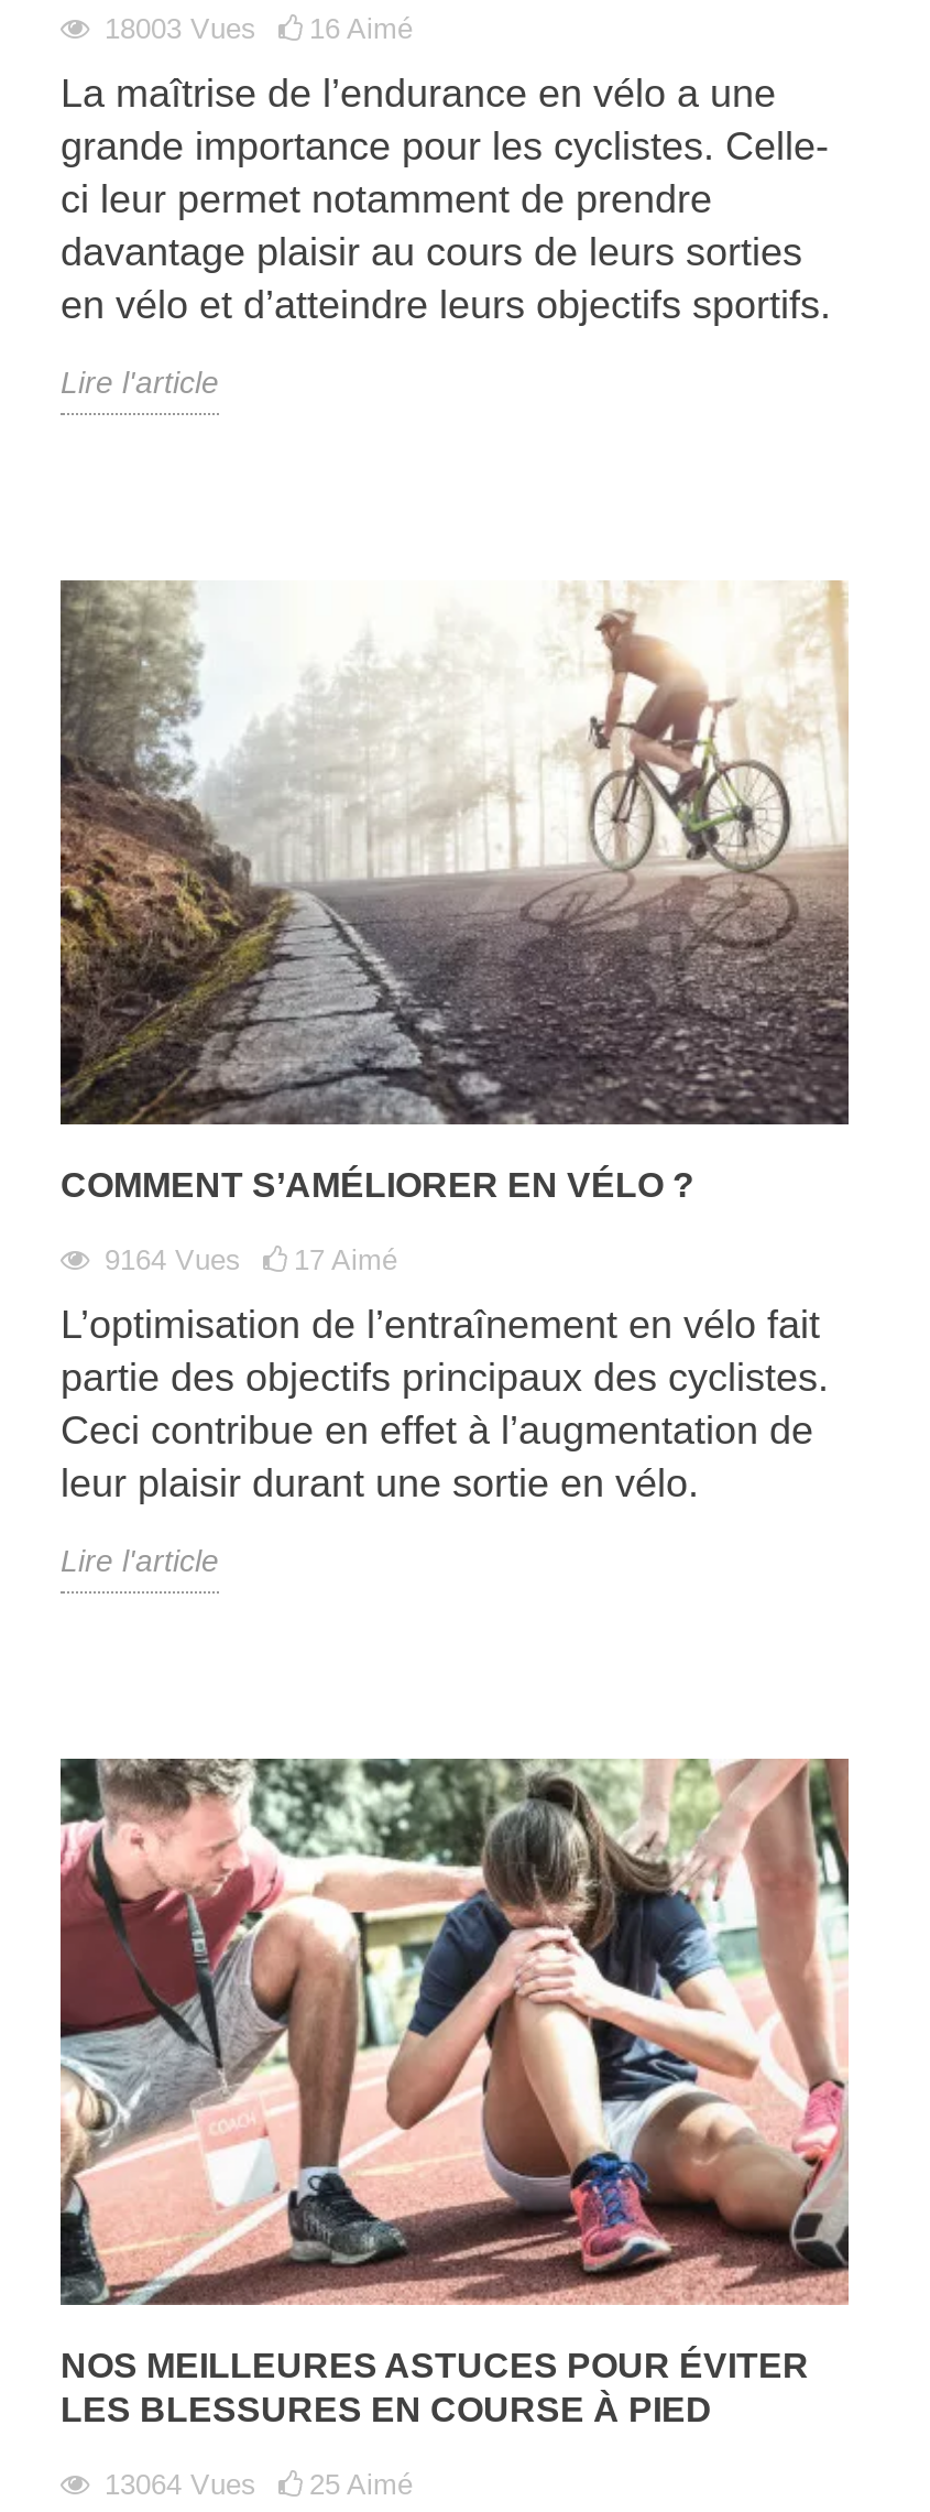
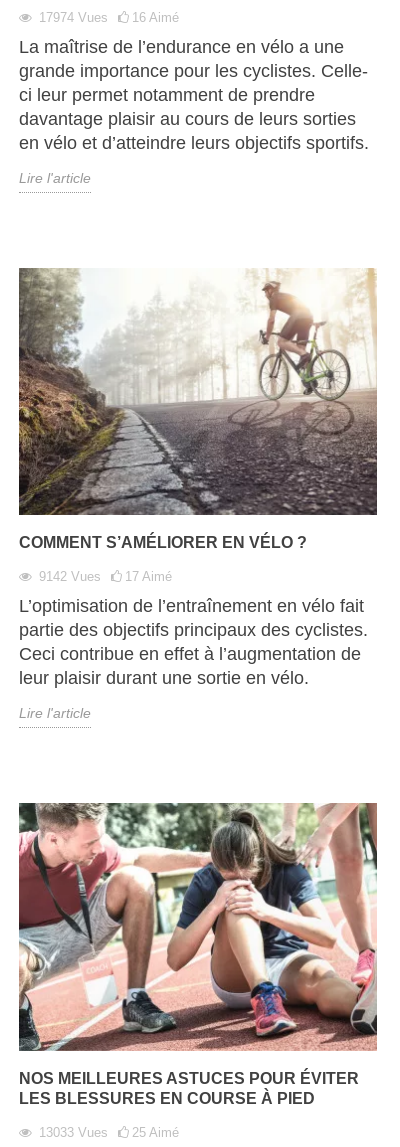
- 18003 Vues 16 Aimé
+ 17974 Vues 16 Aimé

- 9164 Vues 17 Aimé
+ 9142 Vues 17 Aimé

- 13064 Vues 25 Aimé
+ 13033 Vues 25 Aimé
